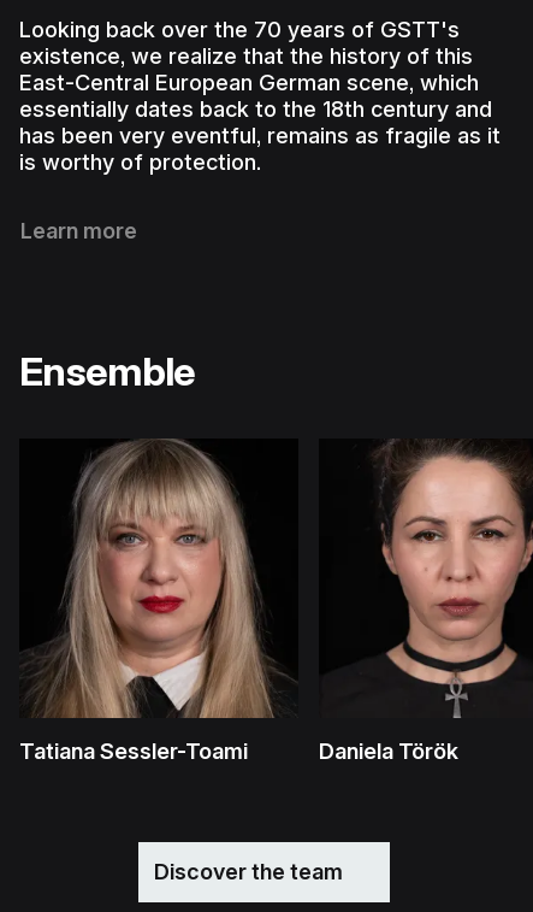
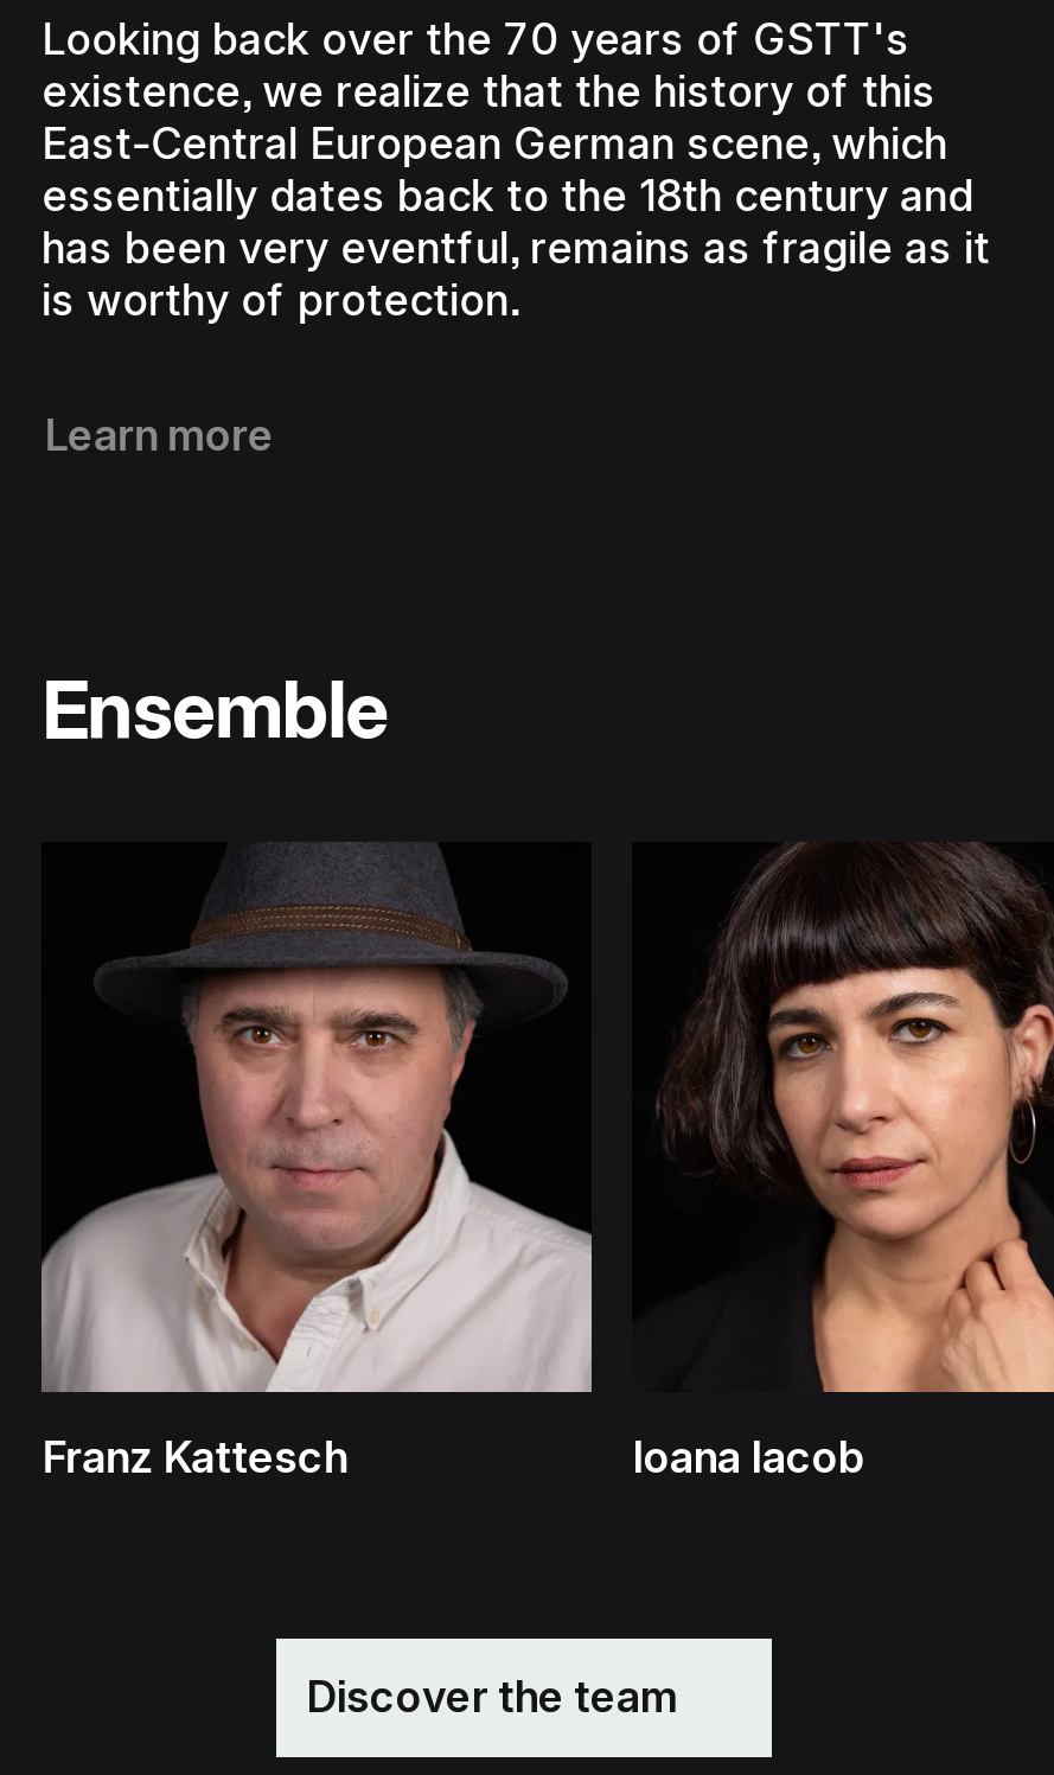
- [image]
- Tatiana Sessler-Toami
- Daniela Török
+ [image]
+ Franz Kattesch
+ Ioana Iacob

- [image]
+ [image]
